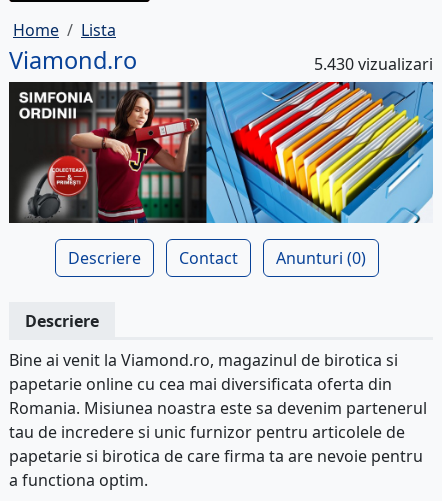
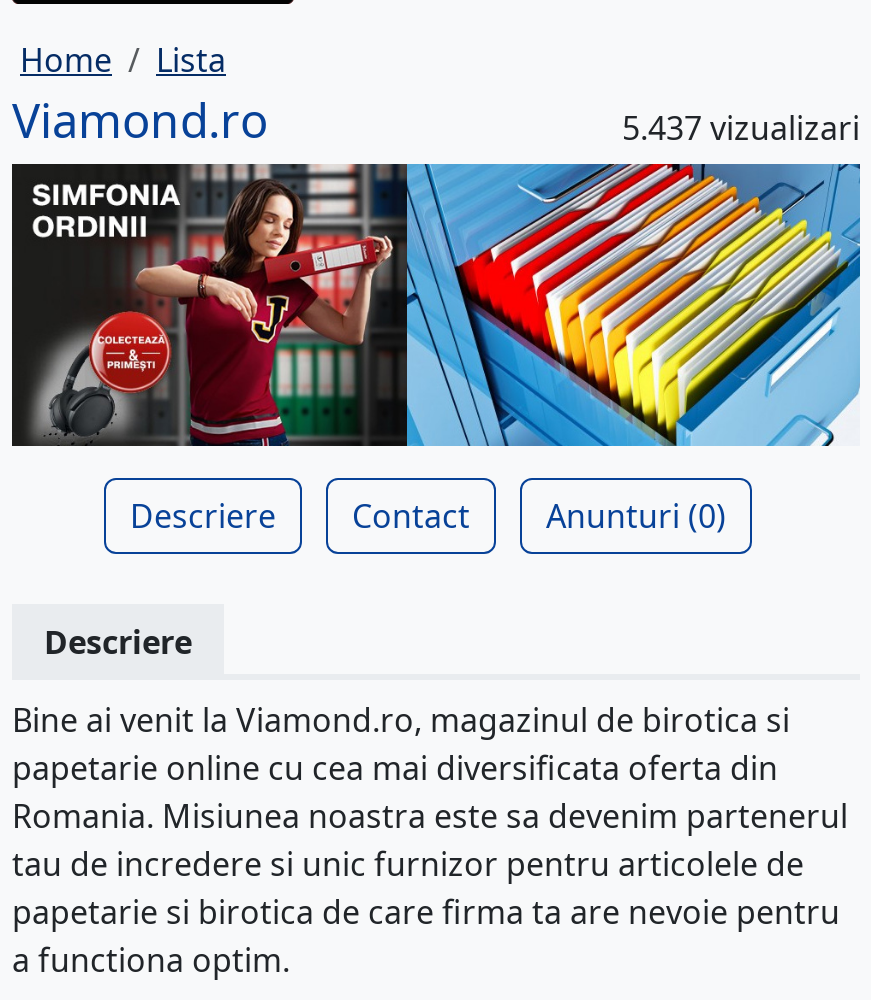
- 5.430 vizualizari
+ 5.437 vizualizari
